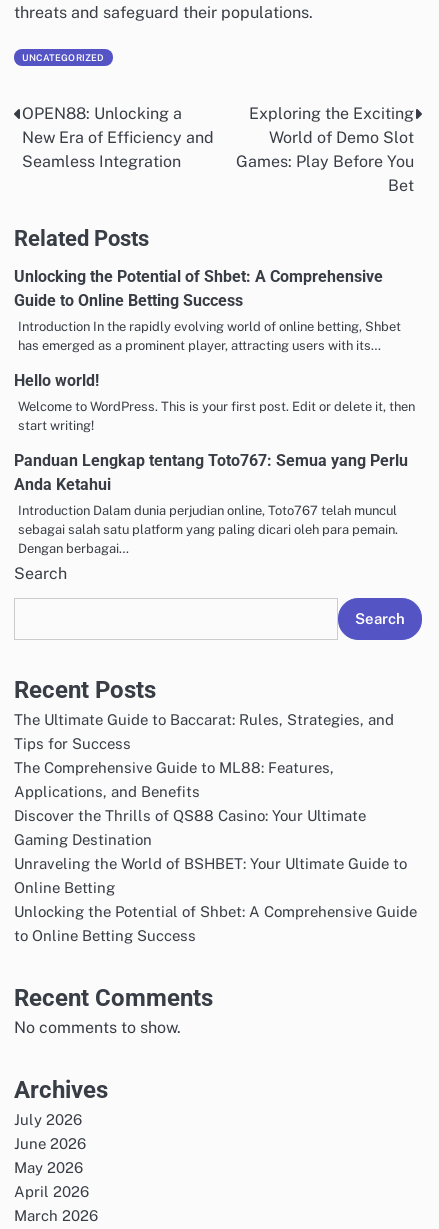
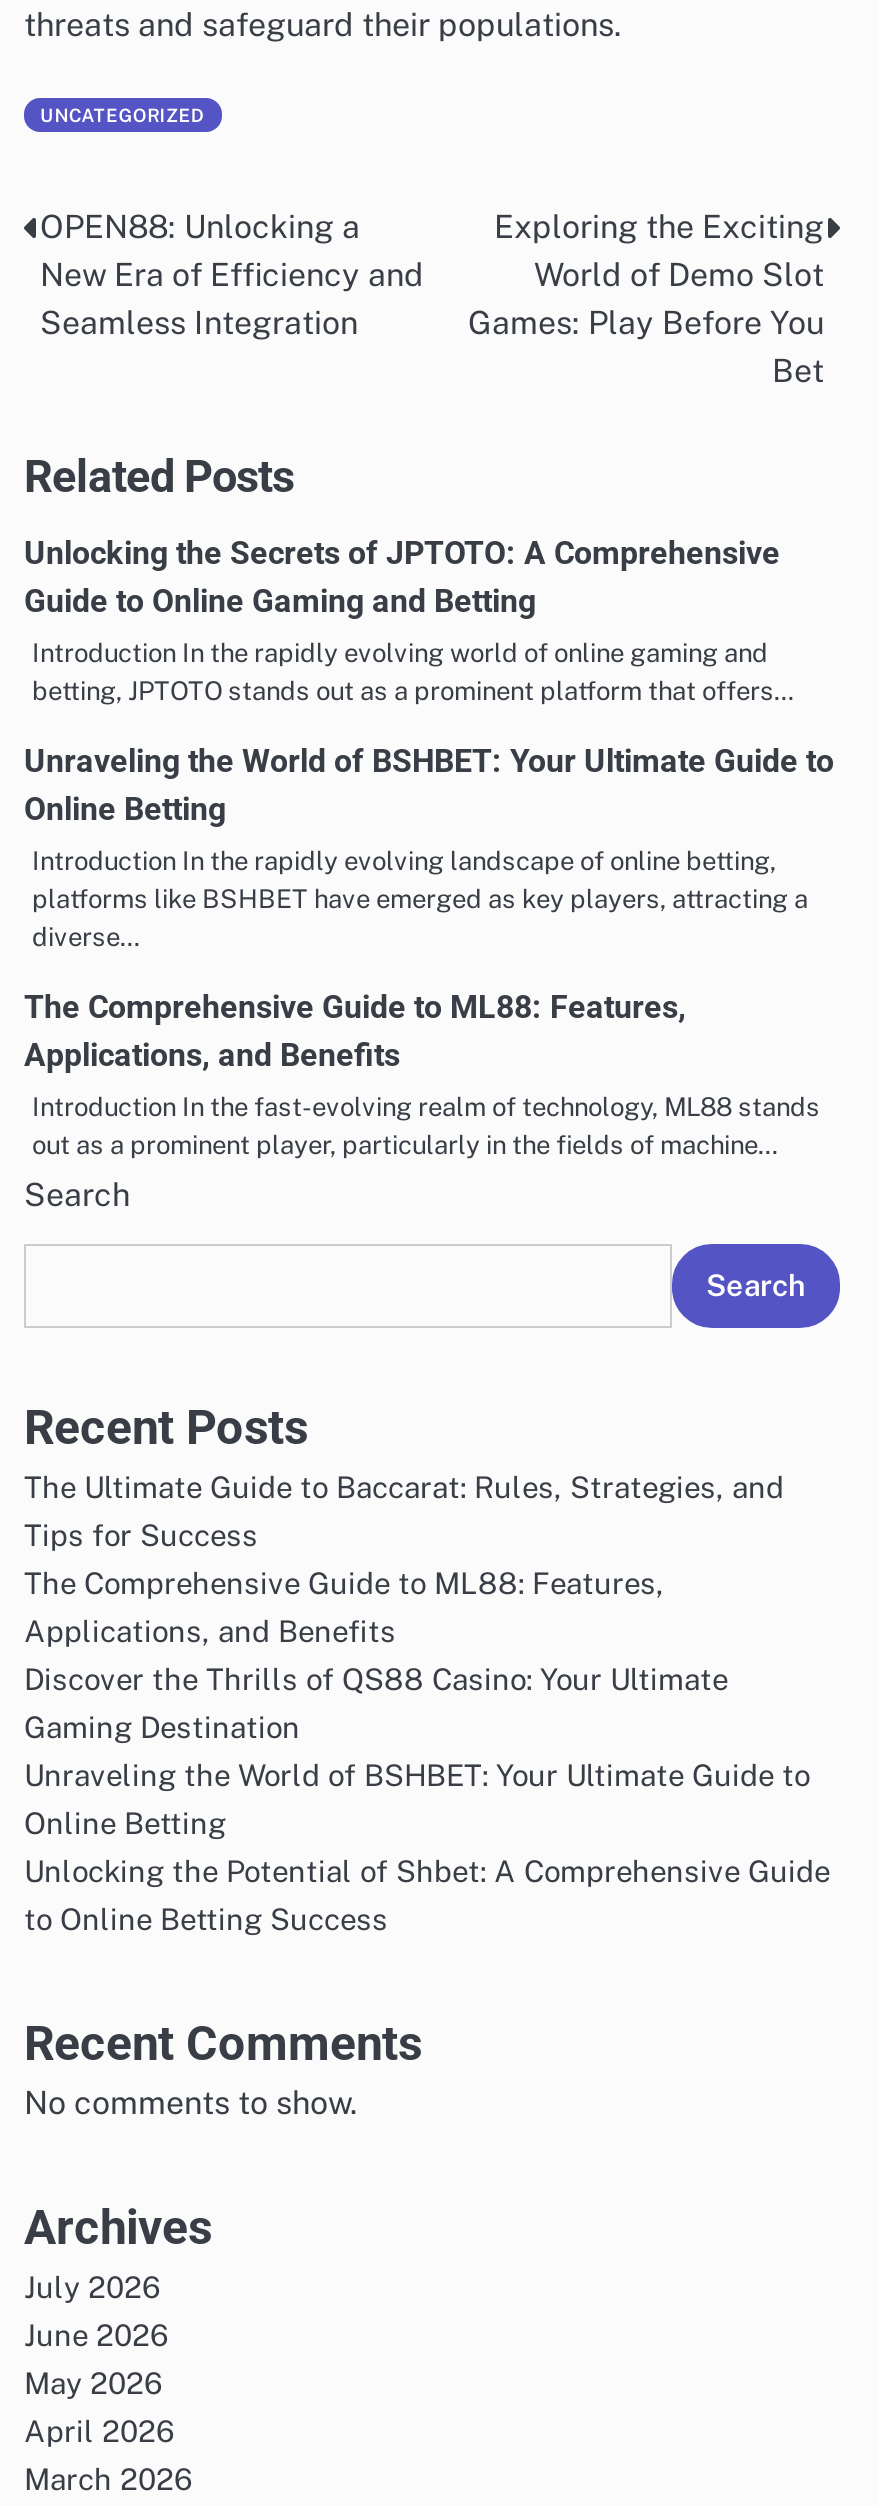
- Unlocking the Potential of Shbet: A Comprehensive
- Guide to Online Betting Success
+ Unlocking the Secrets of JPTOTO: A Comprehensive
+ Guide to Online Gaming and Betting

- Introduction In the rapidly evolving world of online betting, Shbet
- has emerged as a prominent player, attracting users with its…
+ Introduction In the rapidly evolving world of online gaming and
+ betting, JPTOTO stands out as a prominent platform that offers…

- Hello world!
+ Unraveling the World of BSHBET: Your Ultimate Guide to
+ Online Betting

- Welcome to WordPress. This is your first post. Edit or delete it, then
- start writing!
+ Introduction In the rapidly evolving landscape of online betting,
+ platforms like BSHBET have emerged as key players, attracting a
+ diverse…

- Panduan Lengkap tentang Toto767: Semua yang Perlu
- Anda Ketahui
+ The Comprehensive Guide to ML88: Features,
+ Applications, and Benefits

- Introduction Dalam dunia perjudian online, Toto767 telah muncul
- sebagai salah satu platform yang paling dicari oleh para pemain.
- Dengan berbagai…
+ Introduction In the fast-evolving realm of technology, ML88 stands
+ out as a prominent player, particularly in the fields of machine…
